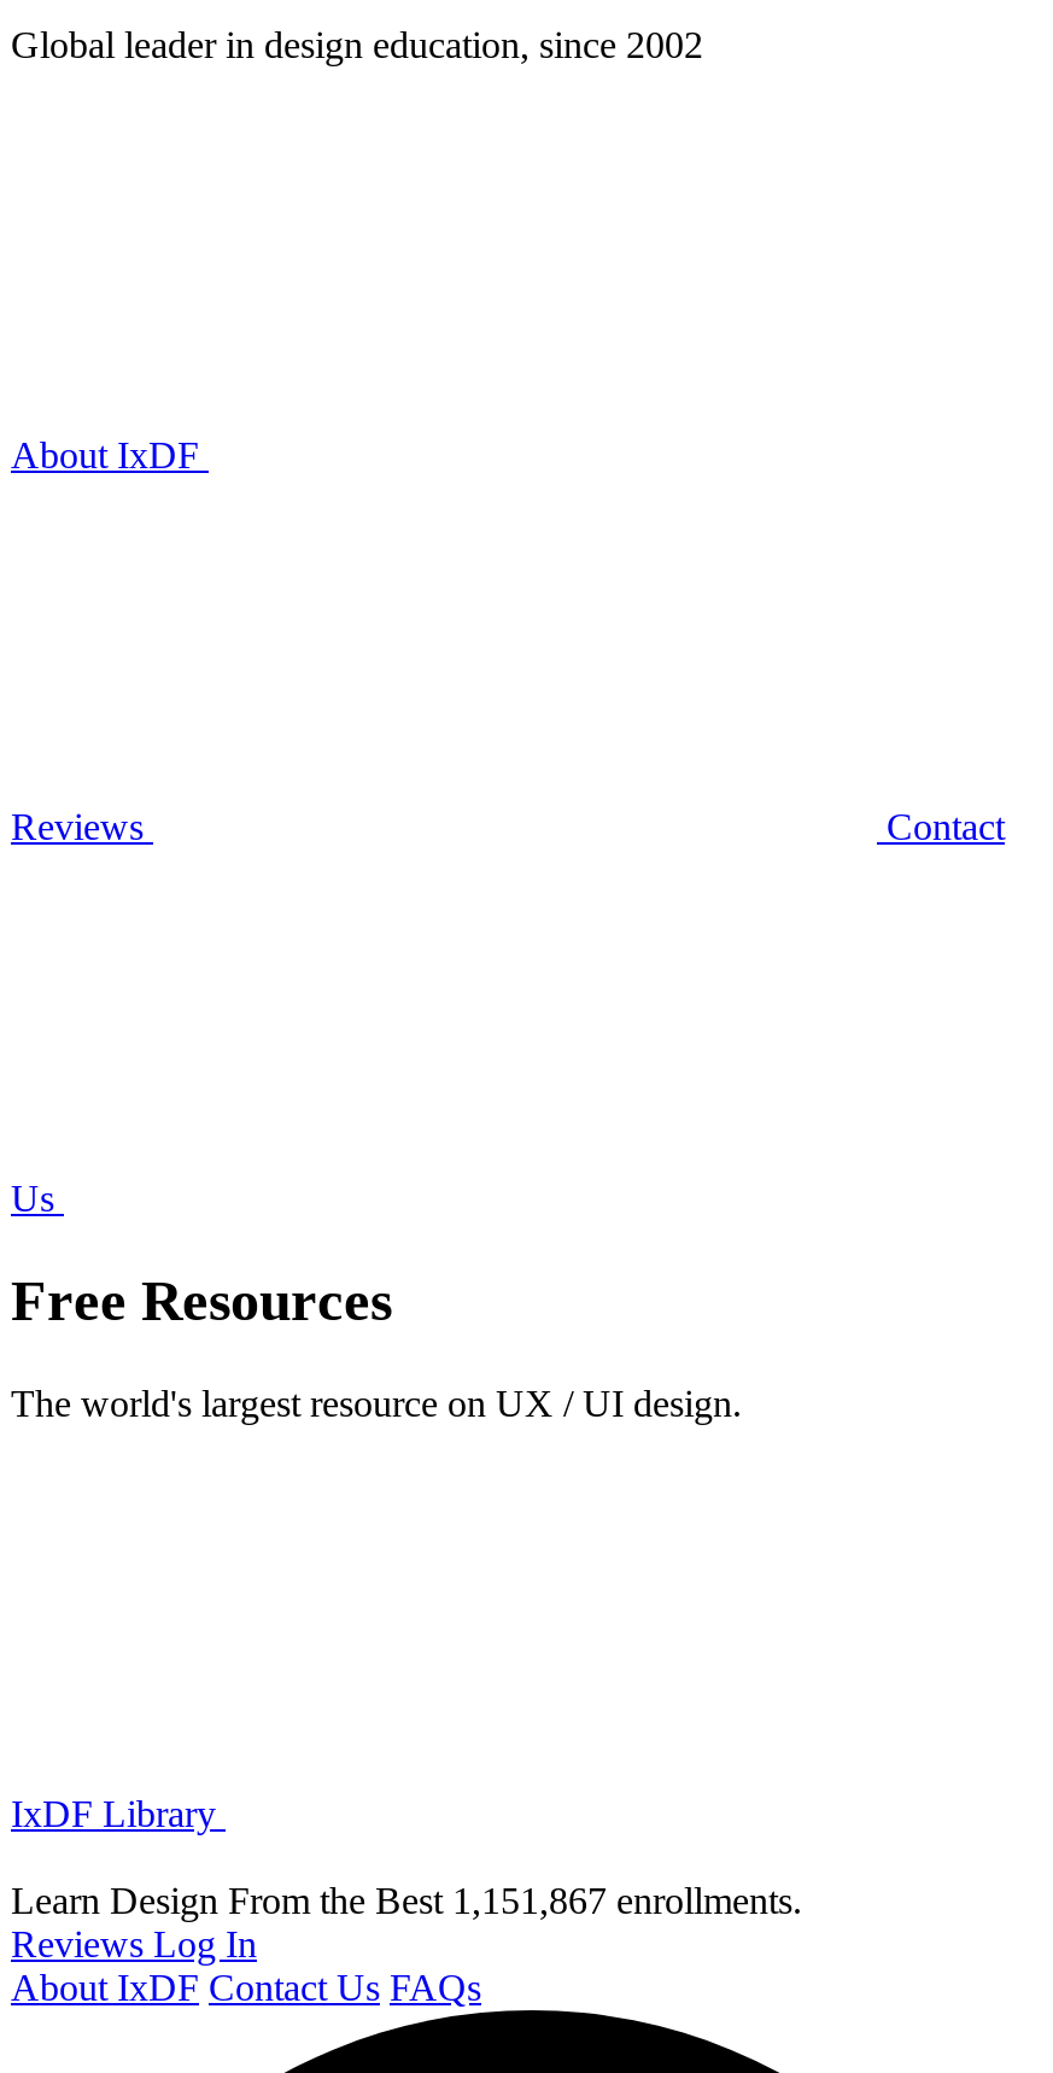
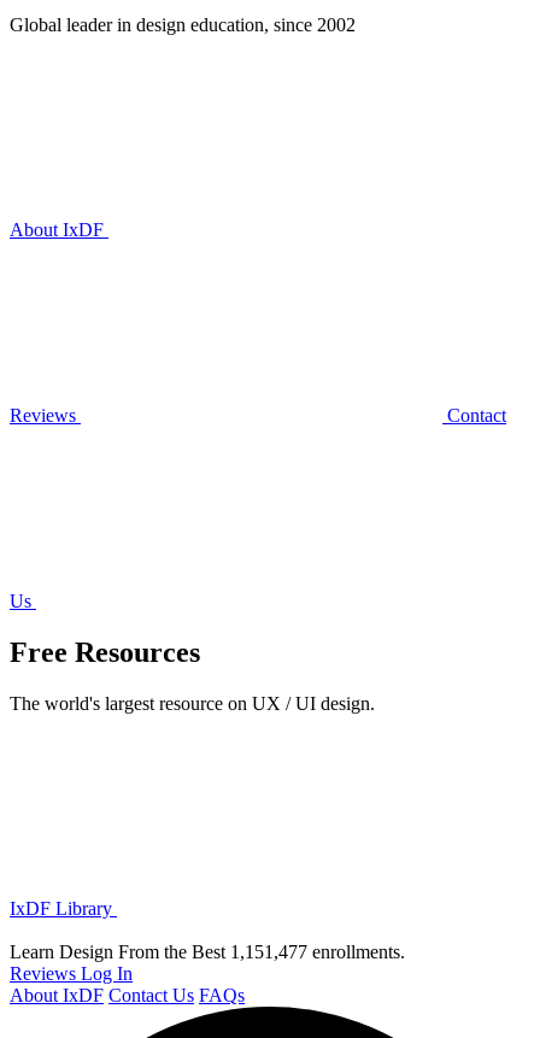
- Learn Design From the Best 1,151,867 enrollments.
+ Learn Design From the Best 1,151,477 enrollments.
